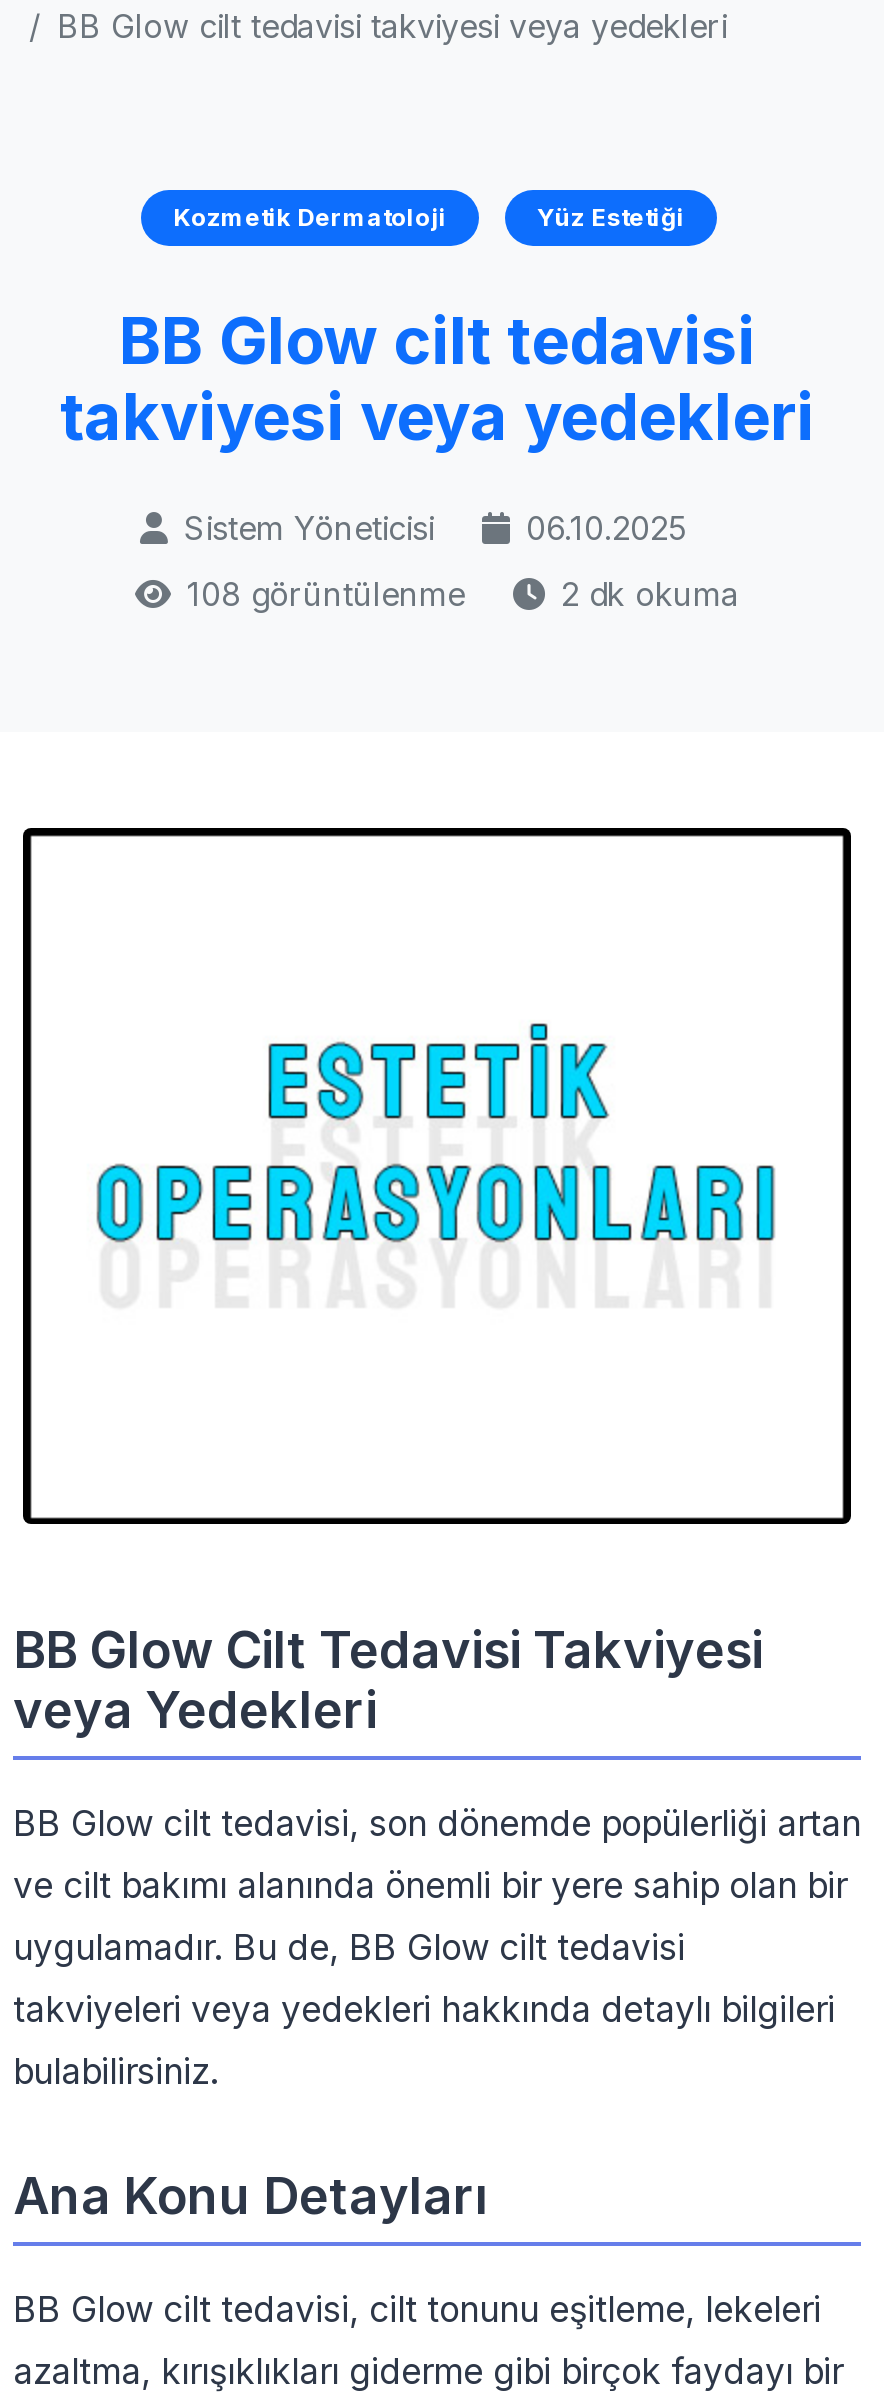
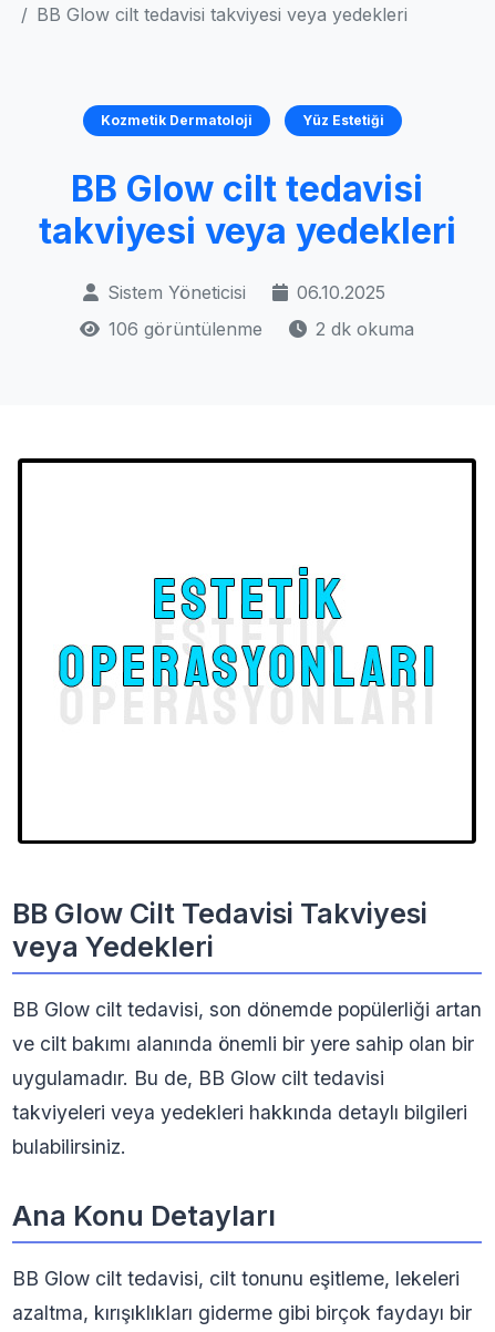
- 108 görüntülenme
+ 106 görüntülenme
